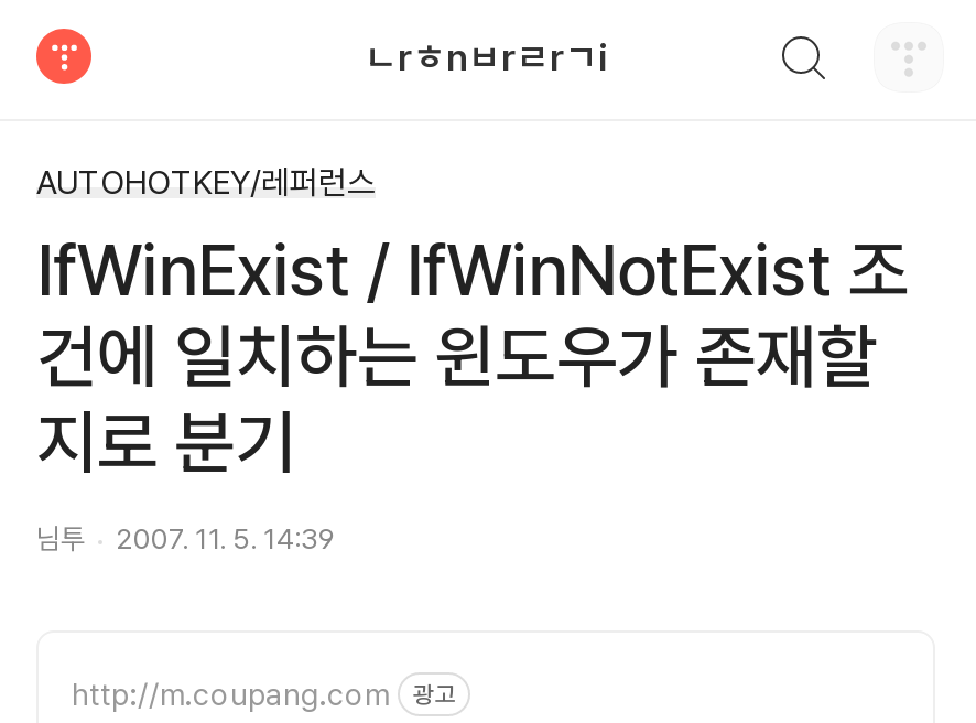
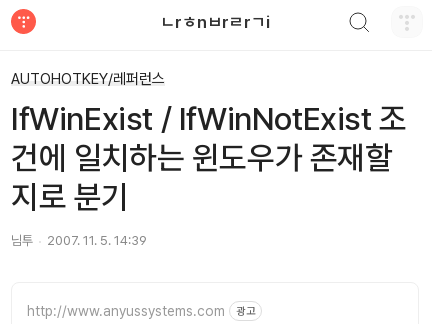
- http://m.coupang.com
+ http://www.anyussystems.com
